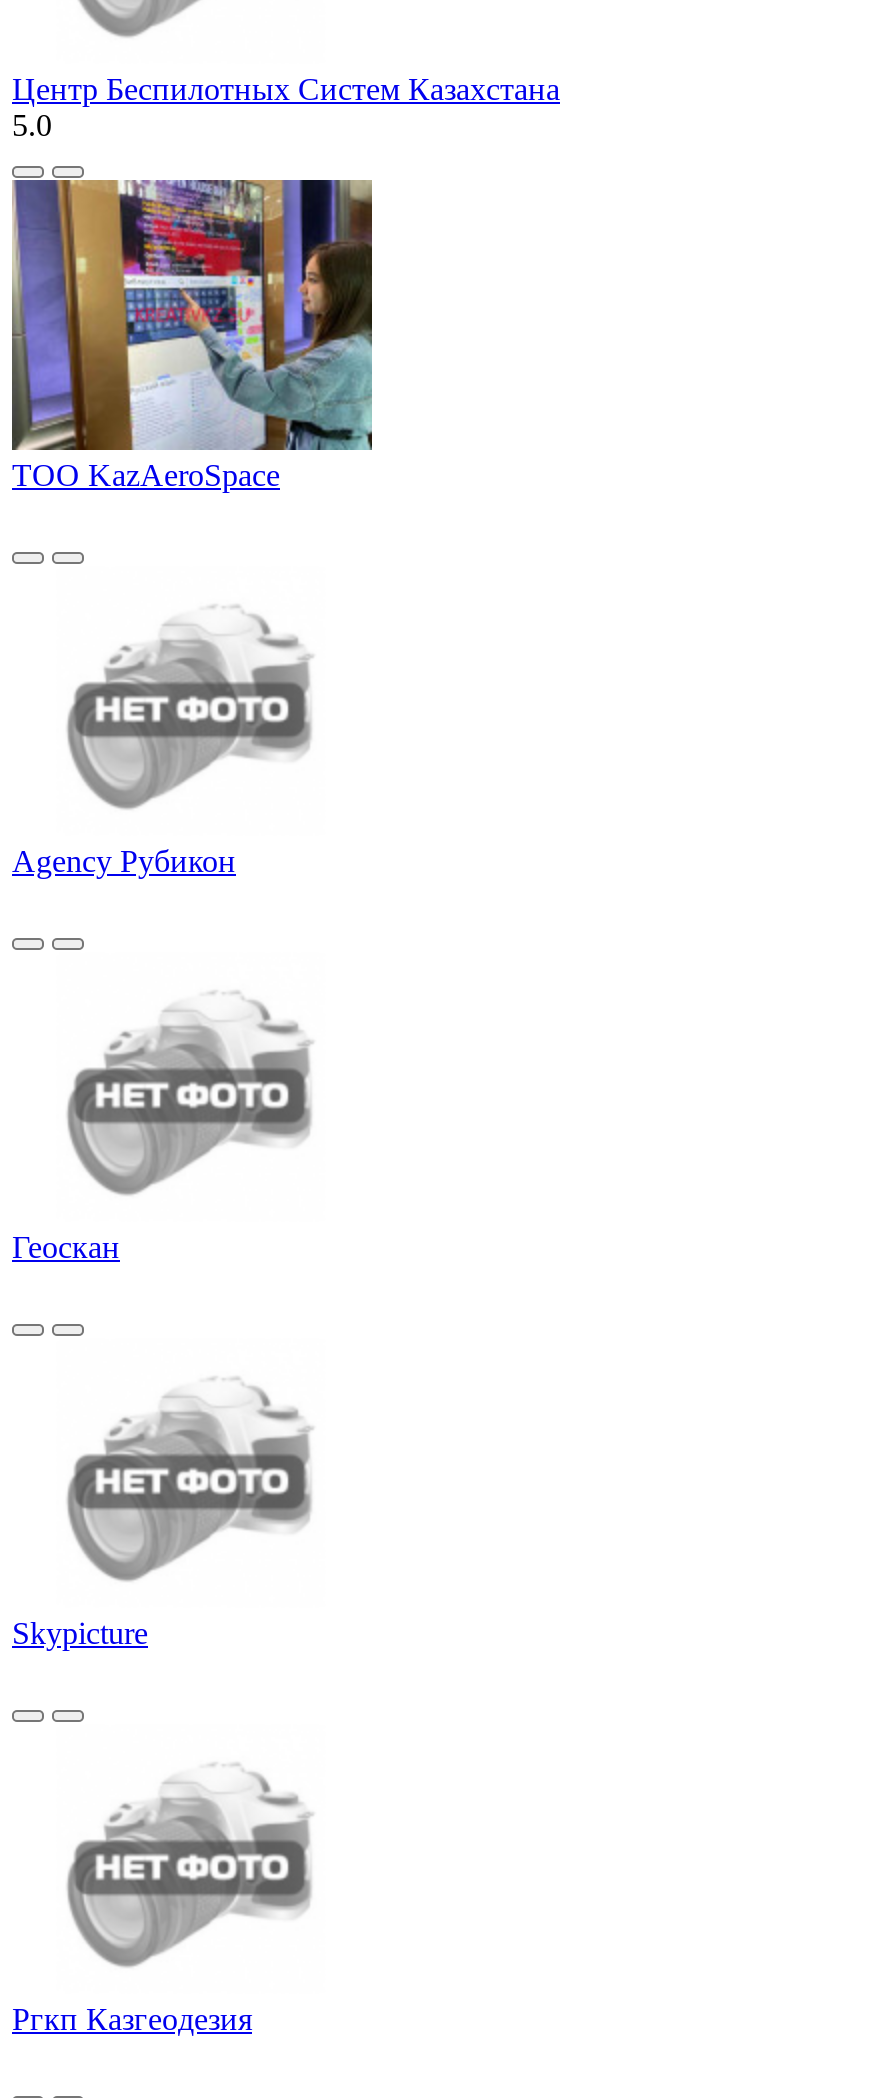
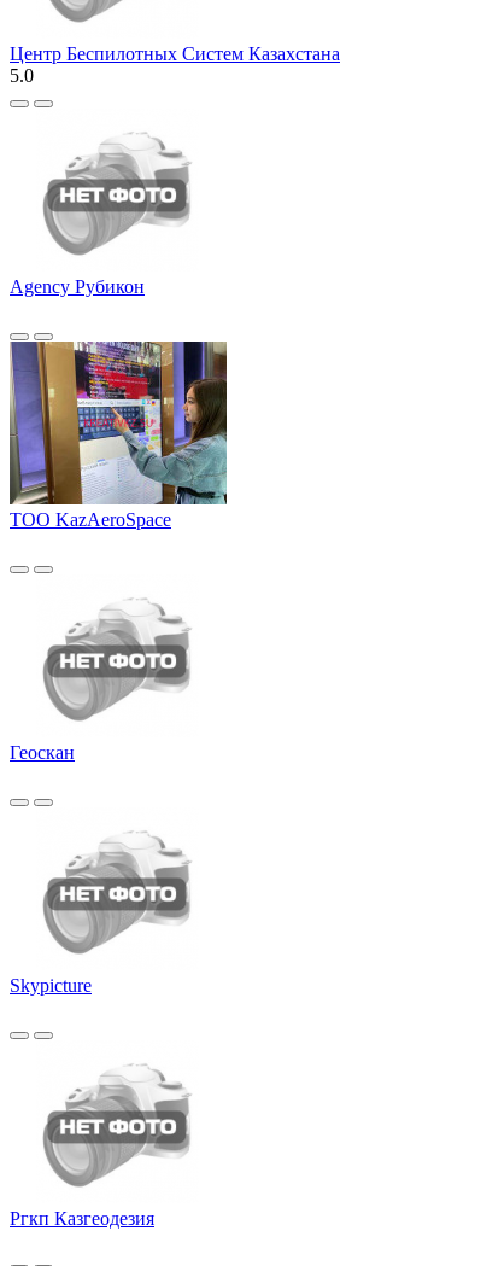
moved down: [image] | ТОО KazAeroSpace

moved up: Agency Рубикон
